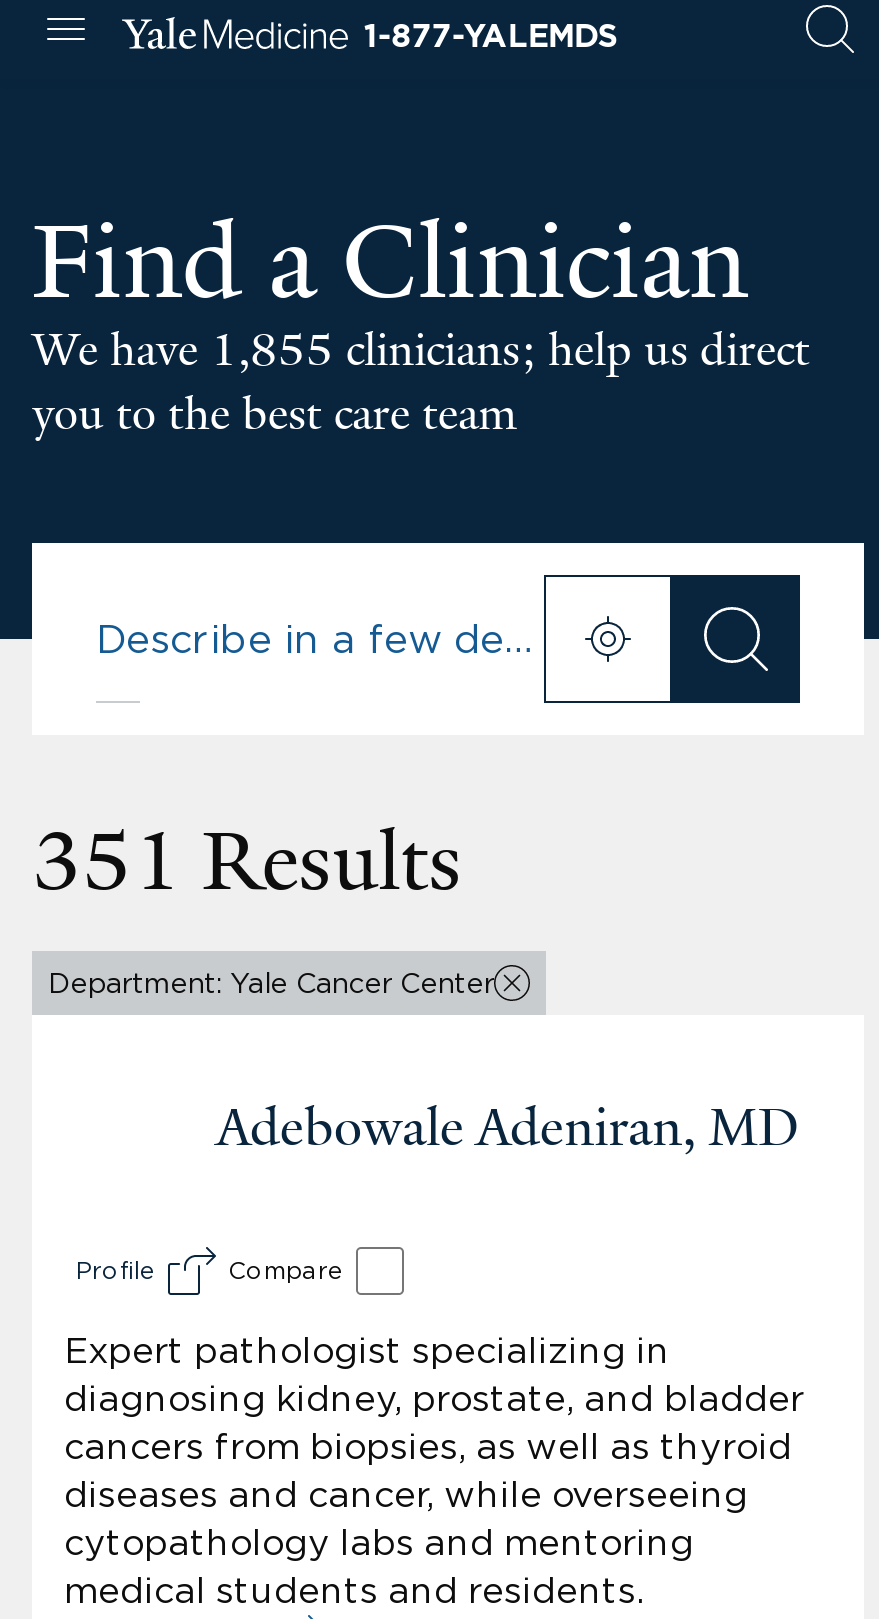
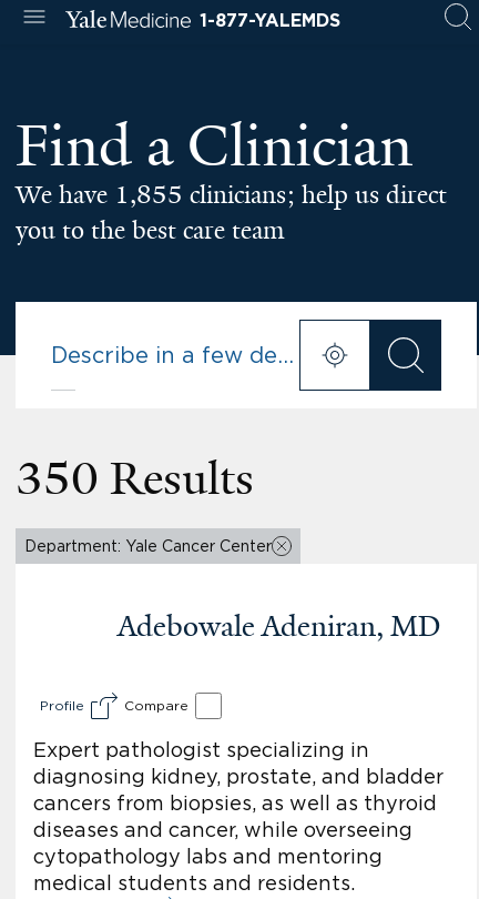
- 351 Results
+ 350 Results
